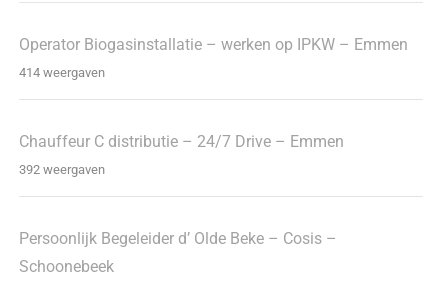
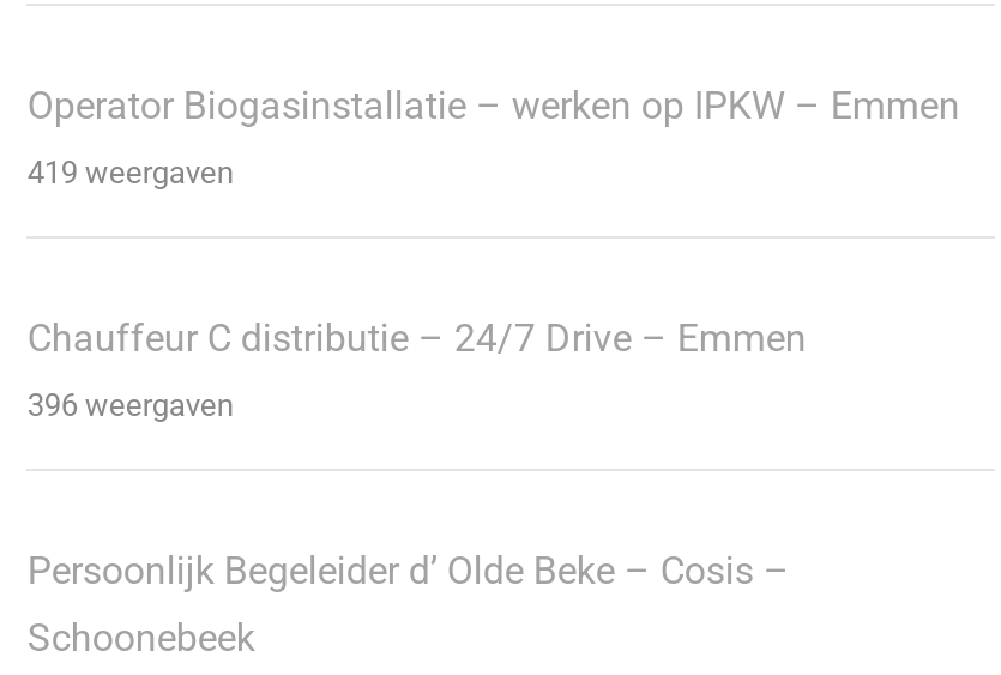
- 414 weergaven
+ 419 weergaven

- 392 weergaven
+ 396 weergaven
